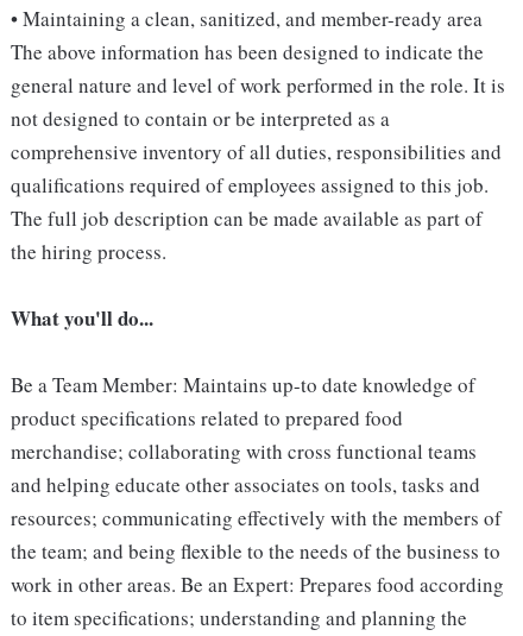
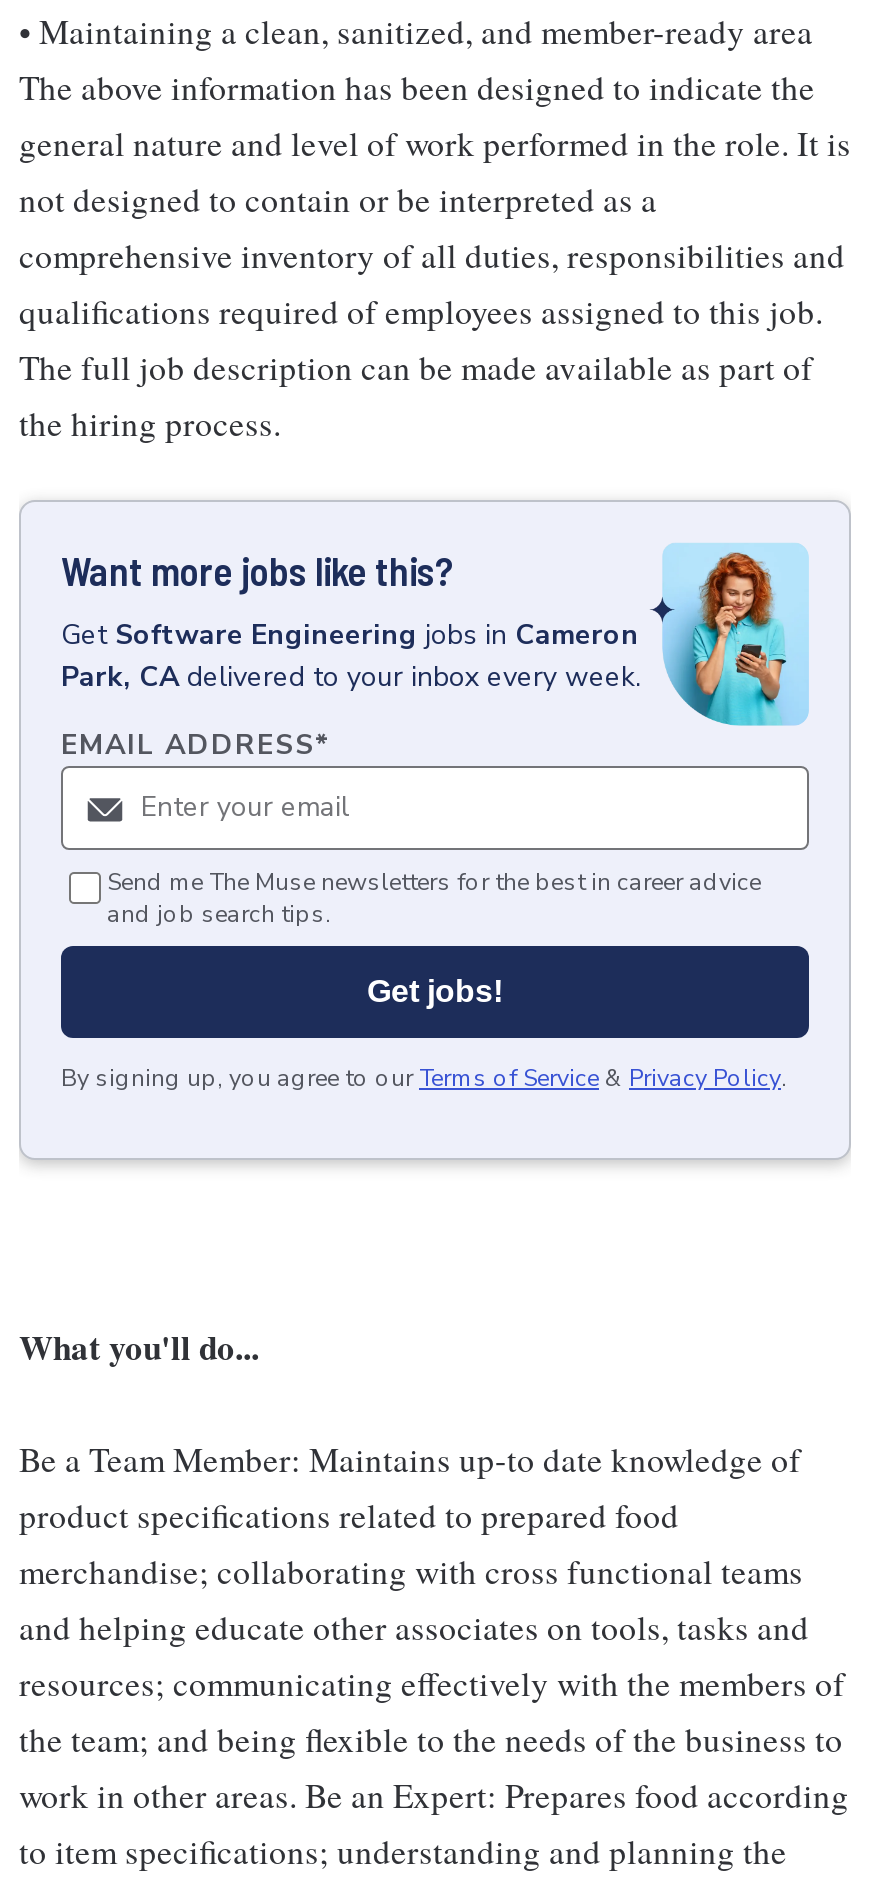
+ [image]
+ Want more jobs like this?
+ Get Software Engineering jobs in Cameron
+ Park, CA delivered to your inbox every week.
+ EMAIL ADDRESS*

+ Send me The Muse newsletters for the best in career advice
+ and job search tips.
+ Get jobs!
+ By signing up, you agree to our Terms of Service & Privacy Policy.
